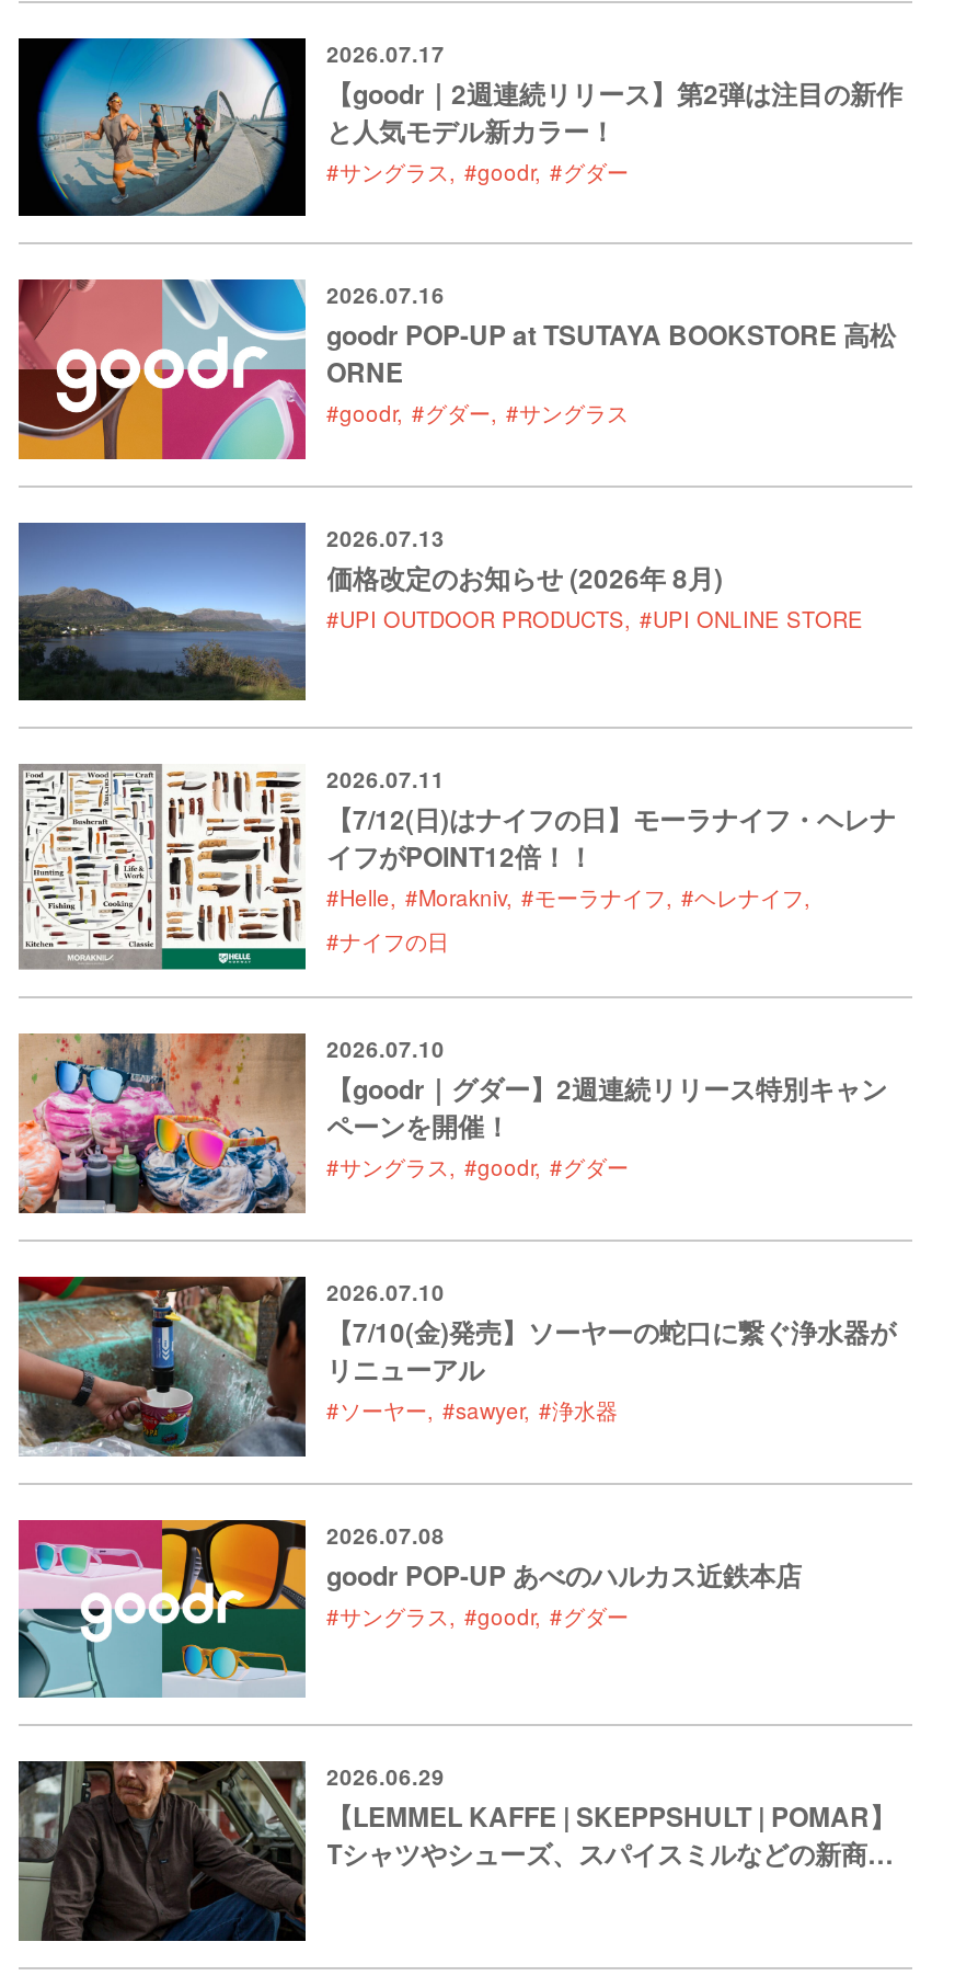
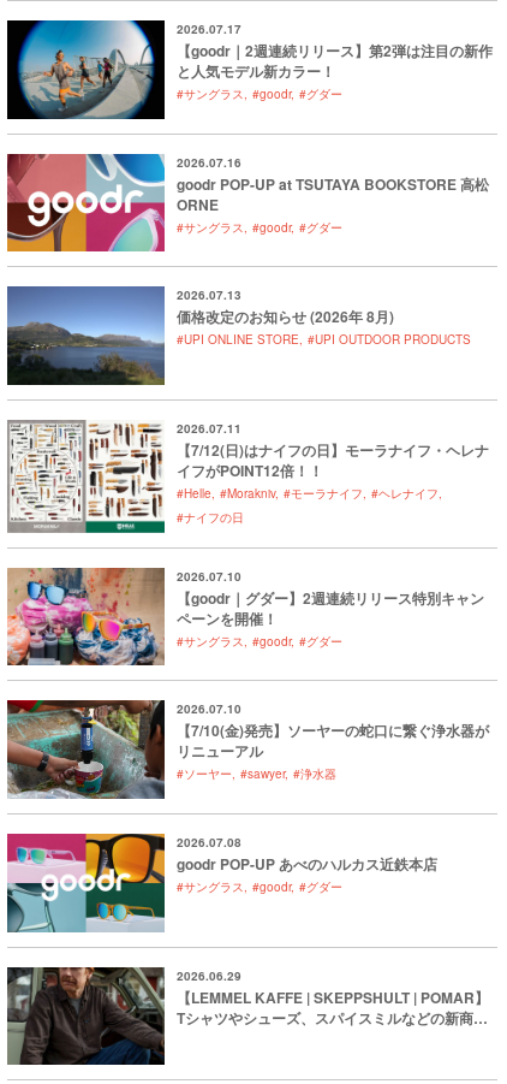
- #goodr #グダー #サングラス
+ #サングラス #goodr #グダー

- #UPI OUTDOOR PRODUCTS #UPI ONLINE STORE
+ #UPI ONLINE STORE #UPI OUTDOOR PRODUCTS
